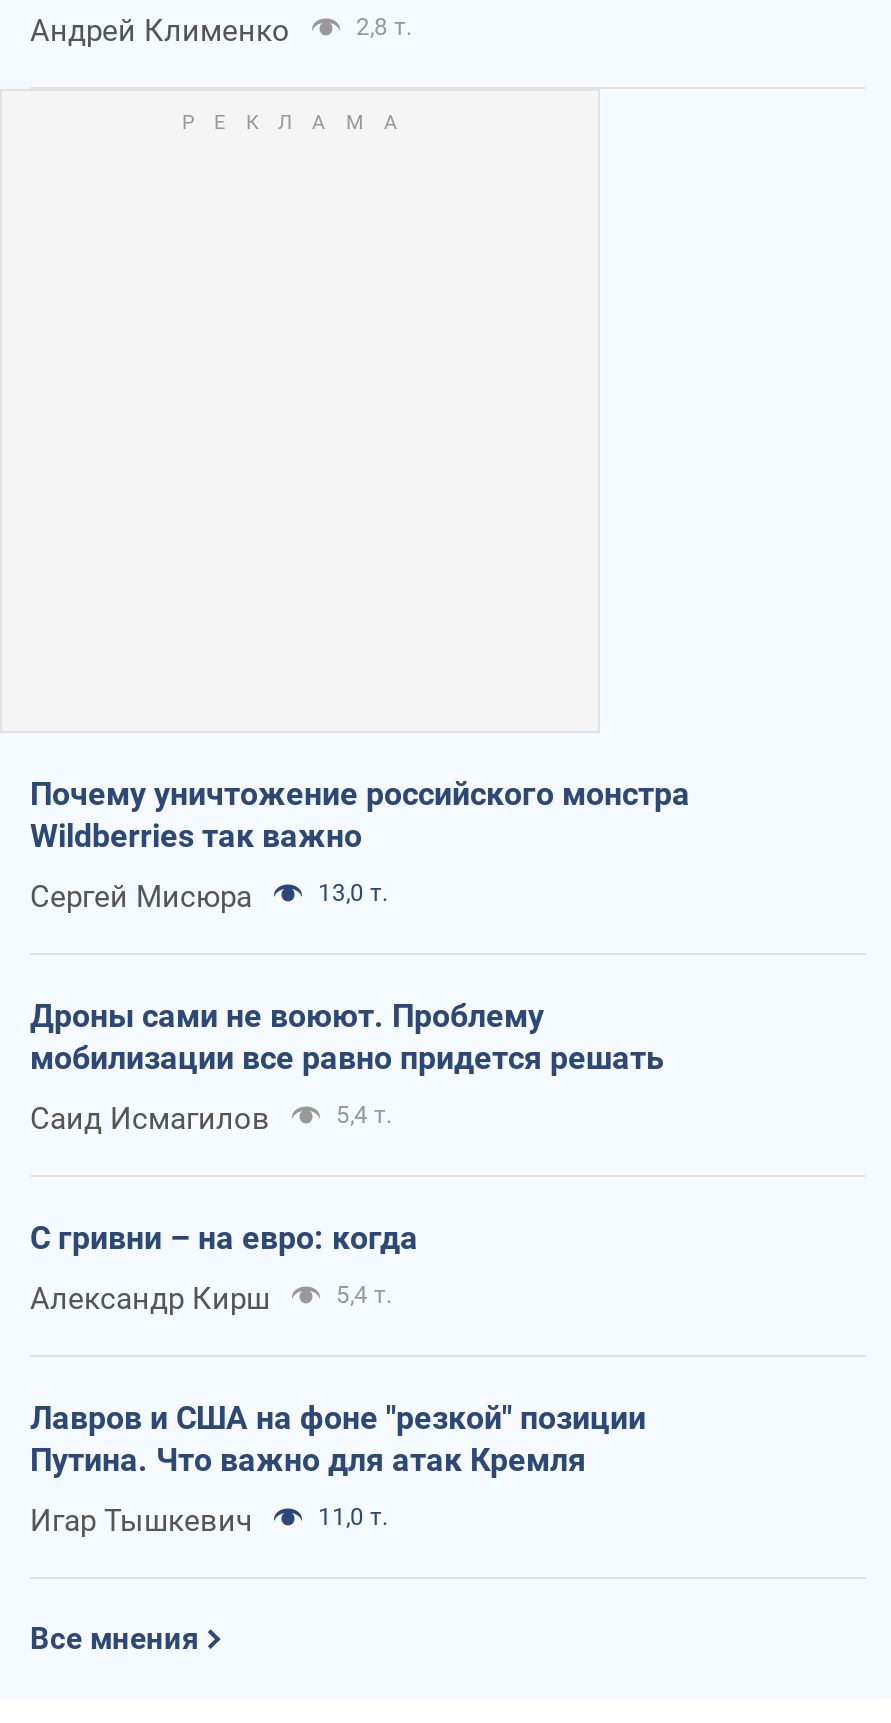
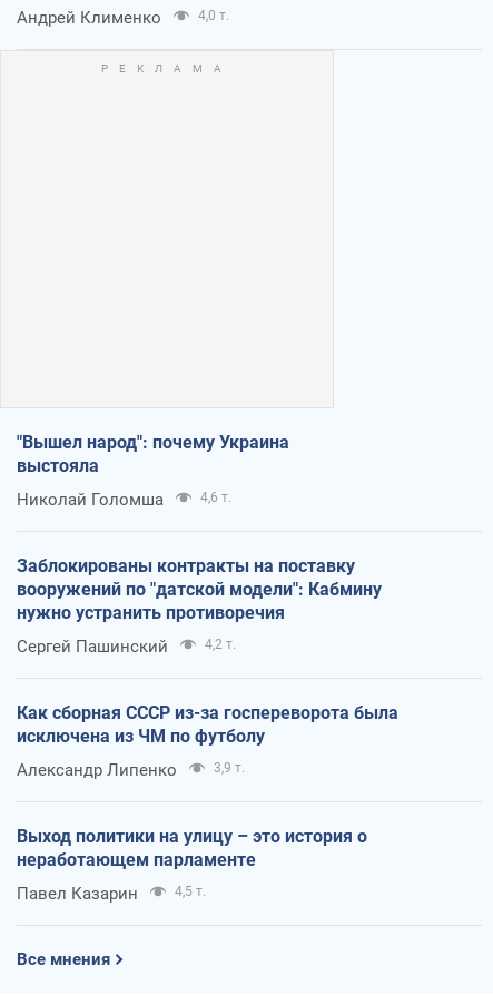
- 2,8 т.
+ 4,0 т.

- Почему уничтожение российского монстра
- Wildberries так важно
+ "Вышел народ": почему Украина
+ выстояла

- Сергей Мисюра
- 13,0 т.
+ Николай Голомша
+ 4,6 т.

- Дроны сами не воюют. Проблему
- мобилизации все равно придется решать
+ Заблокированы контракты на поставку
+ вооружений по "датской модели": Кабмину
+ нужно устранить противоречия

- Саид Исмагилов
- 5,4 т.
+ Сергей Пашинский
+ 4,2 т.

- С гривни – на евро: когда
+ Как сборная СССР из-за госпереворота была
+ исключена из ЧМ по футболу

- Александр Кирш
- 5,4 т.
+ Александр Липенко
+ 3,9 т.

- Лавров и США на фоне "резкой" позиции
- Путина. Что важно для атак Кремля
+ Выход политики на улицу – это история о
+ неработающем парламенте

- Игар Тышкевич
- 11,0 т.
+ Павел Казарин
+ 4,5 т.
